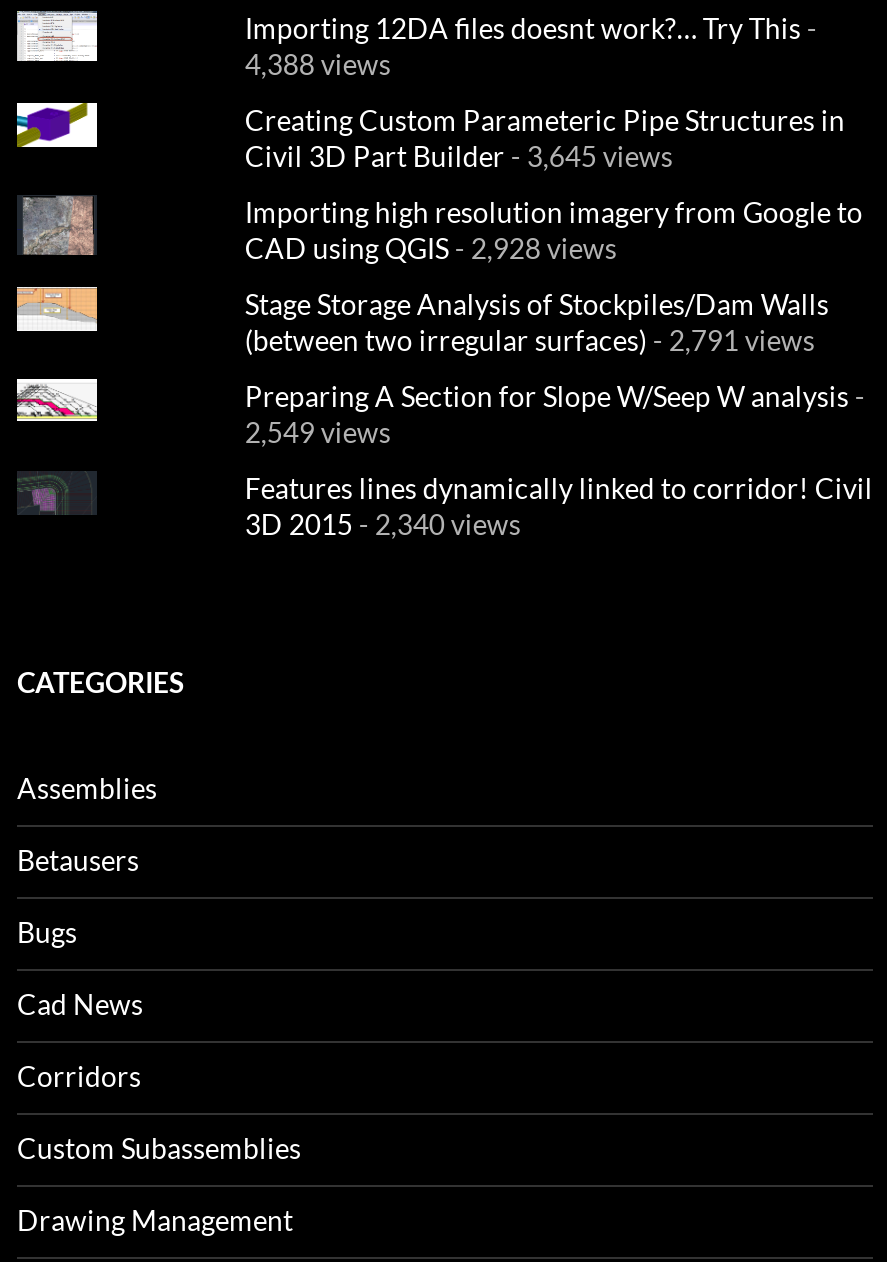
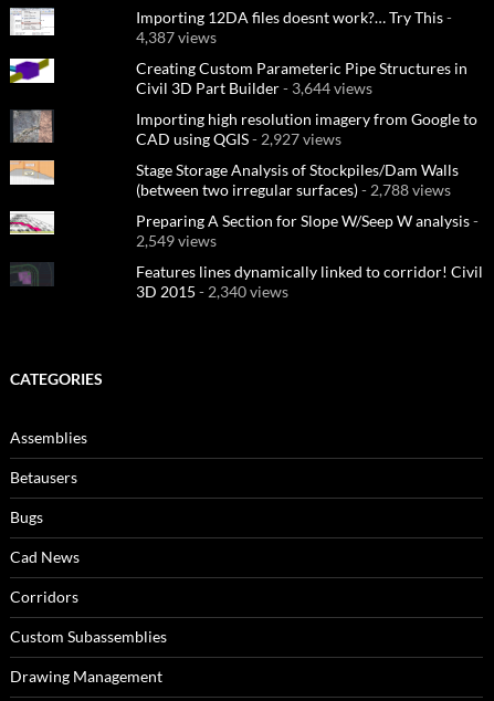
- 4,388 views
+ 4,387 views

- Civil 3D Part Builder - 3,645 views
+ Civil 3D Part Builder - 3,644 views

- CAD using QGIS - 2,928 views
+ CAD using QGIS - 2,927 views

- (between two irregular surfaces) - 2,791 views
+ (between two irregular surfaces) - 2,788 views
